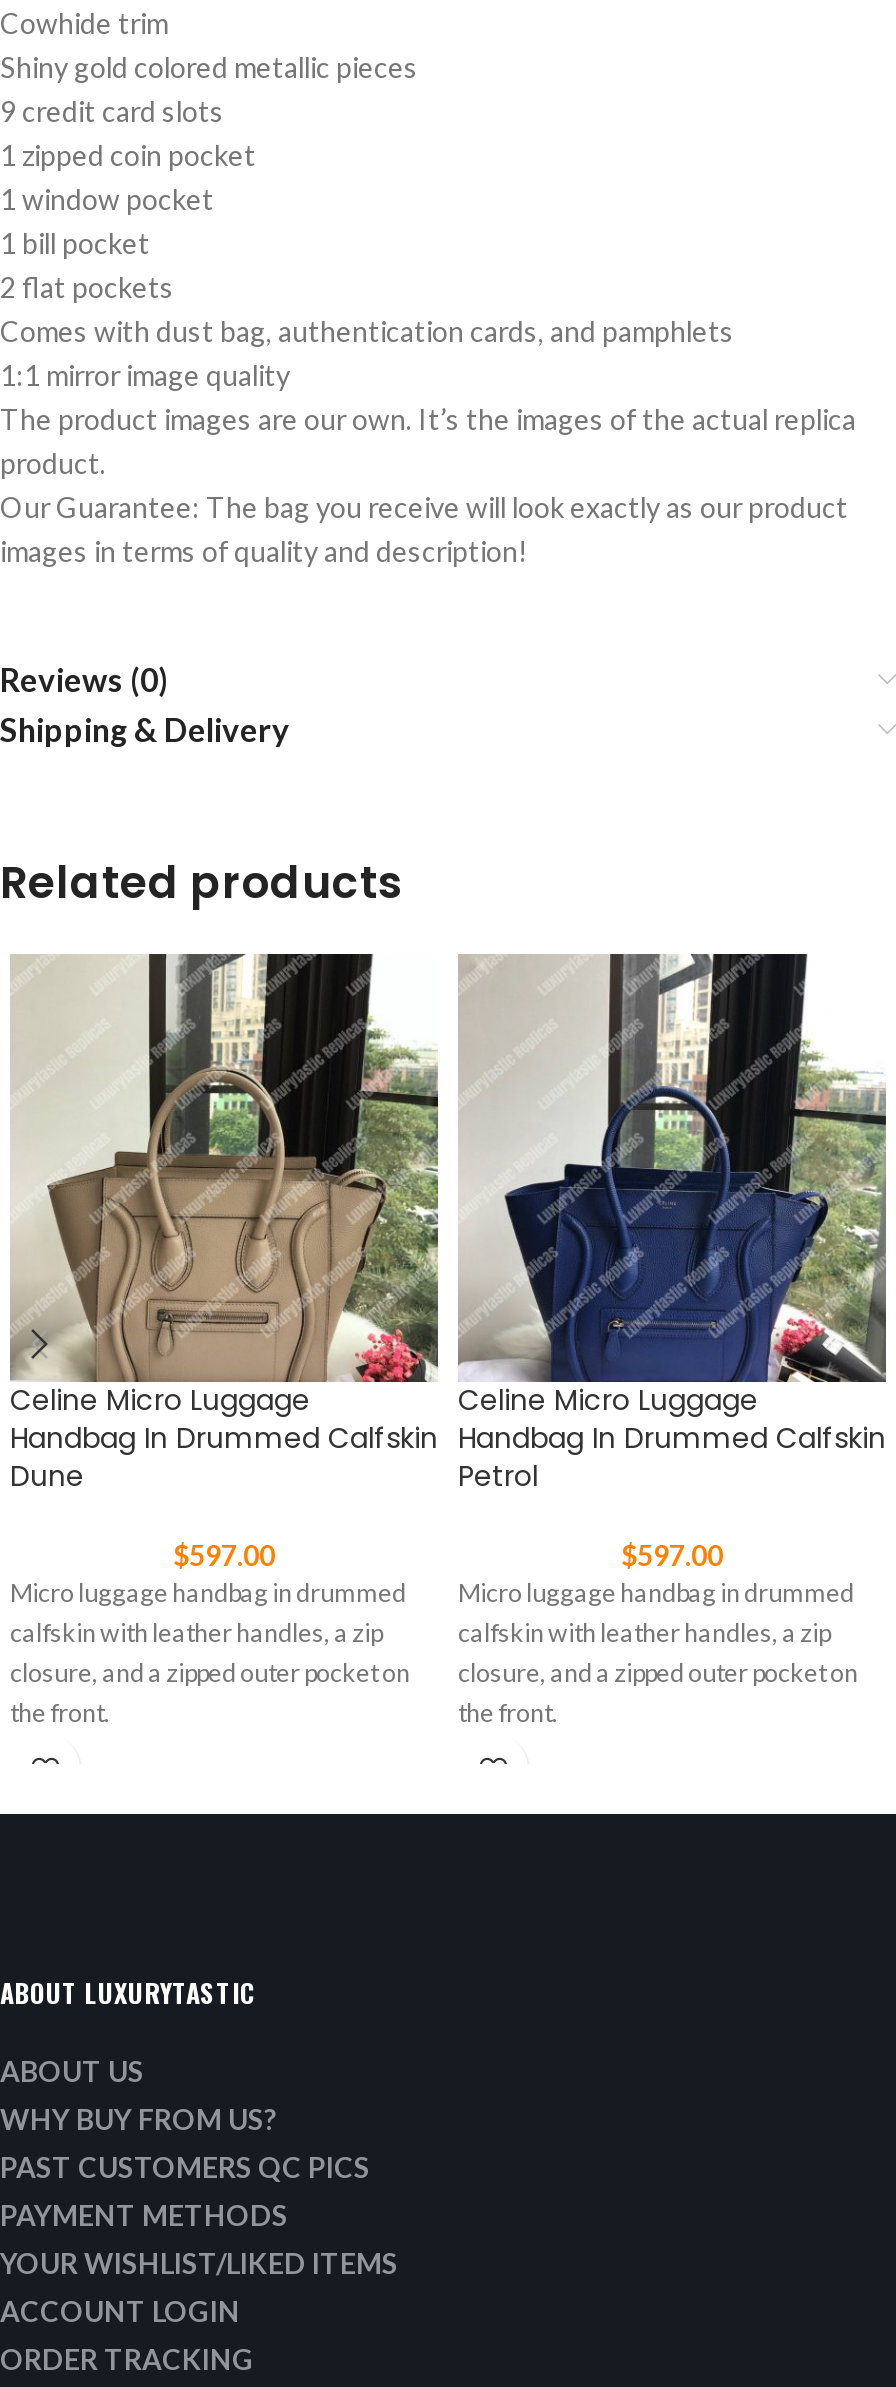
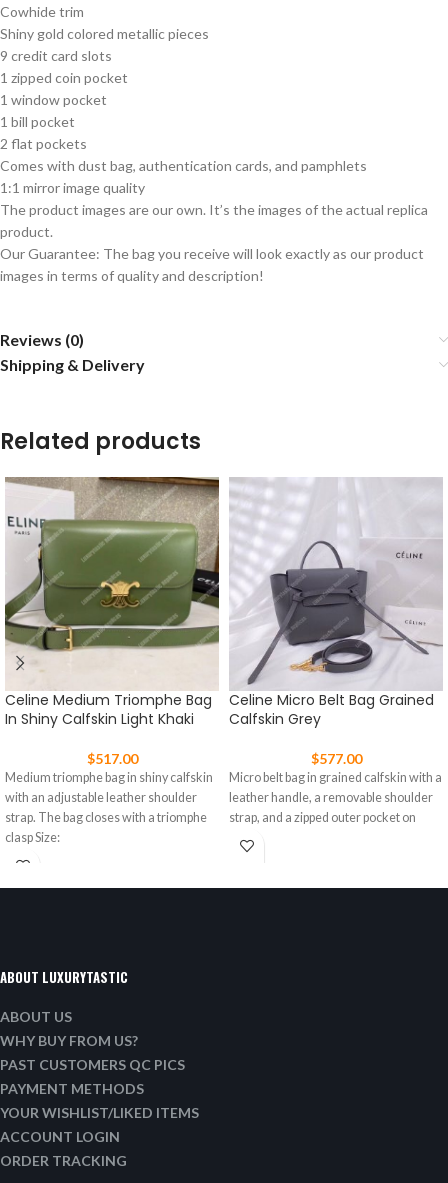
- [image]
- Celine Micro Luggage
- Handbag In Drummed Calfskin
- Dune
+ [image]
+ Celine Medium Triomphe Bag
+ In Shiny Calfskin Light Khaki

- [image]
- Celine Micro Luggage
- Handbag In Drummed Calfskin
- Petrol
+ [image]
+ Celine Micro Belt Bag Grained
+ Calfskin Grey

- $597.00
- Micro luggage handbag in drummed
- calfskin with leather handles, a zip
- closure, and a zipped outer pocket on
- the front.
+ $517.00
+ Medium triomphe bag in shiny calfskin
+ with an adjustable leather shoulder
+ strap. The bag closes with a triomphe
+ clasp Size:

- $597.00
- Micro luggage handbag in drummed
- calfskin with leather handles, a zip
- closure, and a zipped outer pocket on
- the front.
+ $577.00
+ Micro belt bag in grained calfskin with a
+ leather handle, a removable shoulder
+ strap, and a zipped outer pocket on
